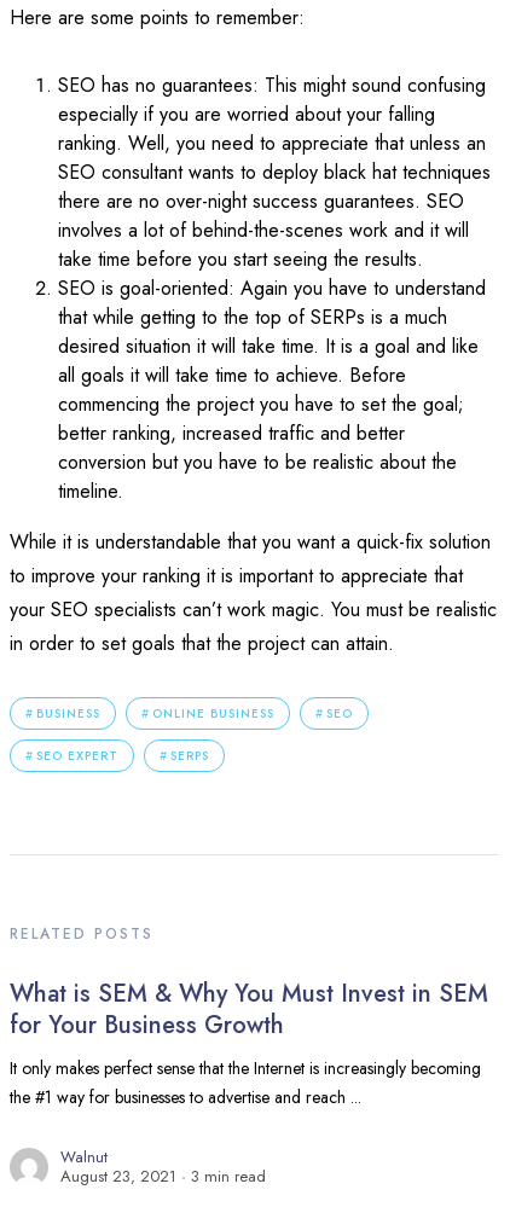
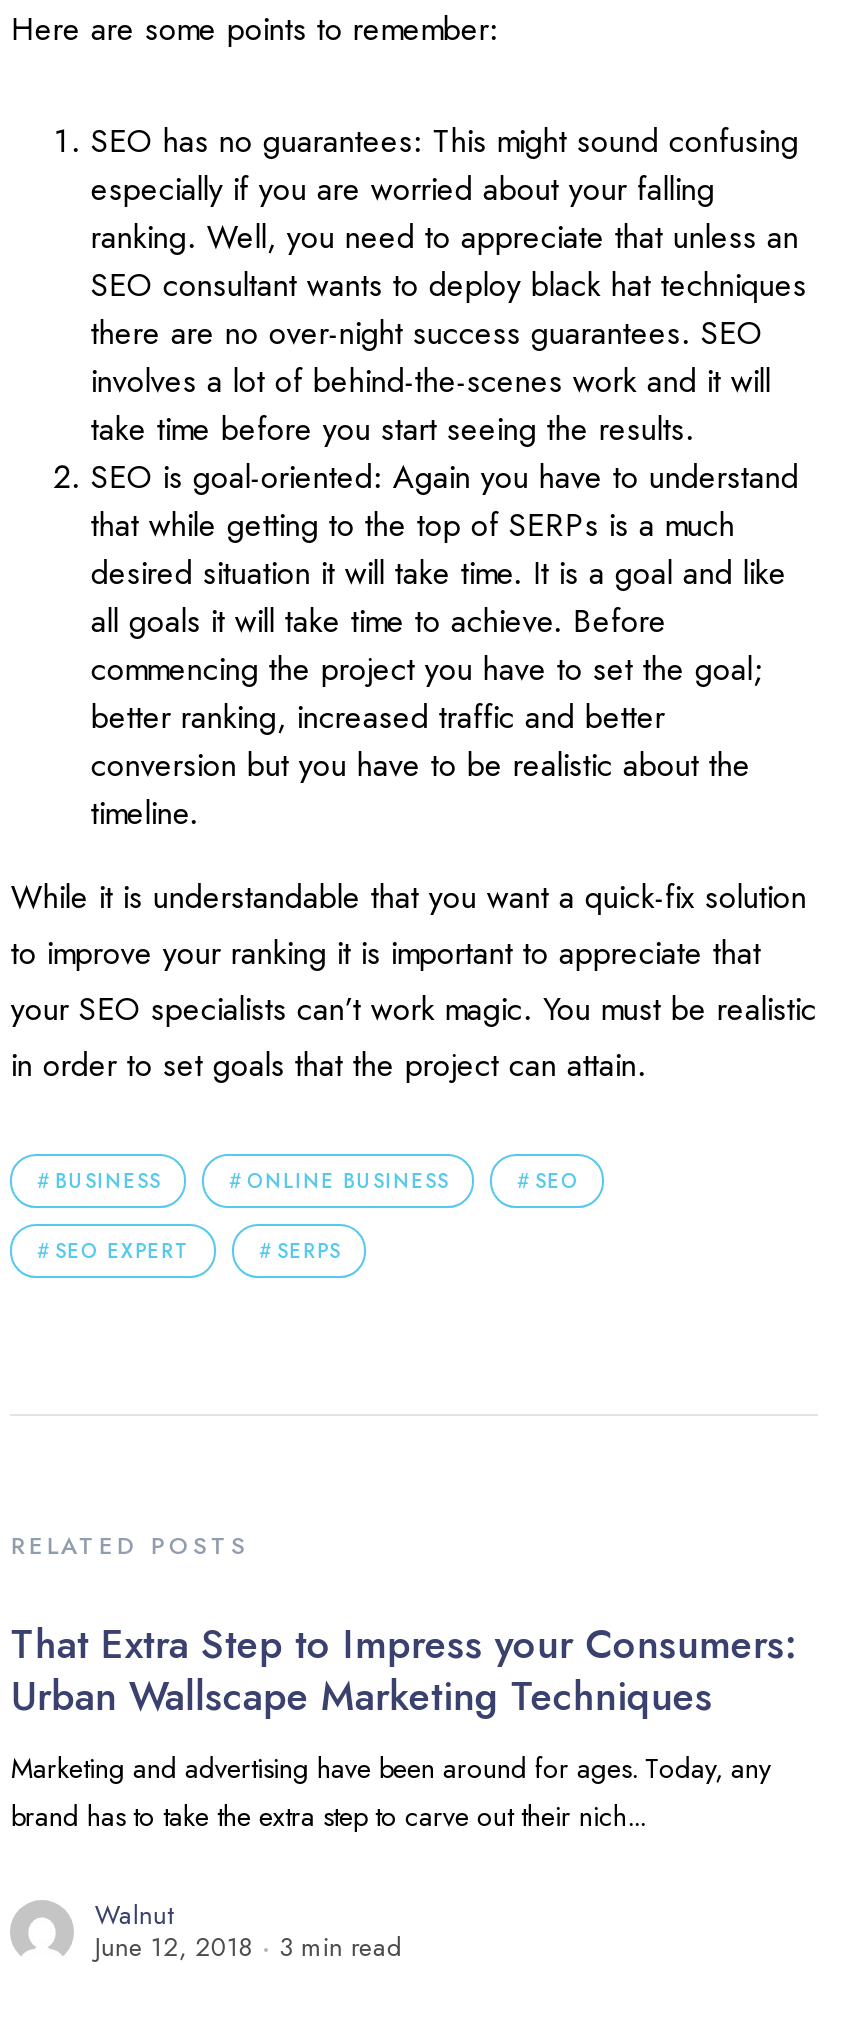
- What is SEM & Why You Must Invest in SEM
- for Your Business Growth
- It only makes perfect sense that the Internet is increasingly becoming
- the #1 way for businesses to advertise and reach ...
+ That Extra Step to Impress your Consumers:
+ Urban Wallscape Marketing Techniques
+ Marketing and advertising have been around for ages. Today, any
+ brand has to take the extra step to carve out their nich...

- August 23, 2021 3 min read
+ June 12, 2018 3 min read
